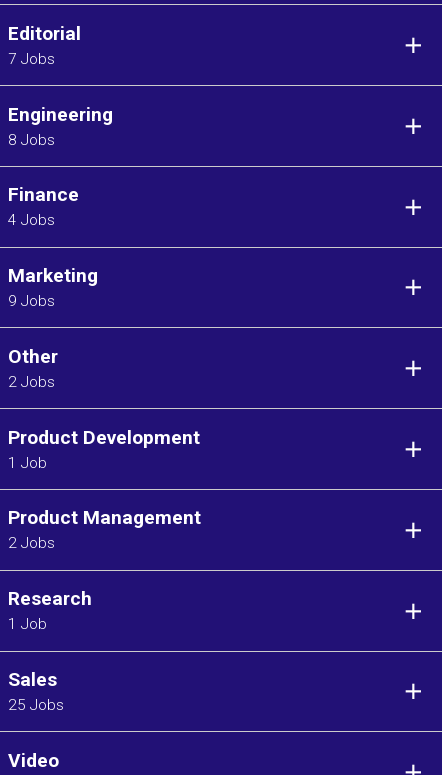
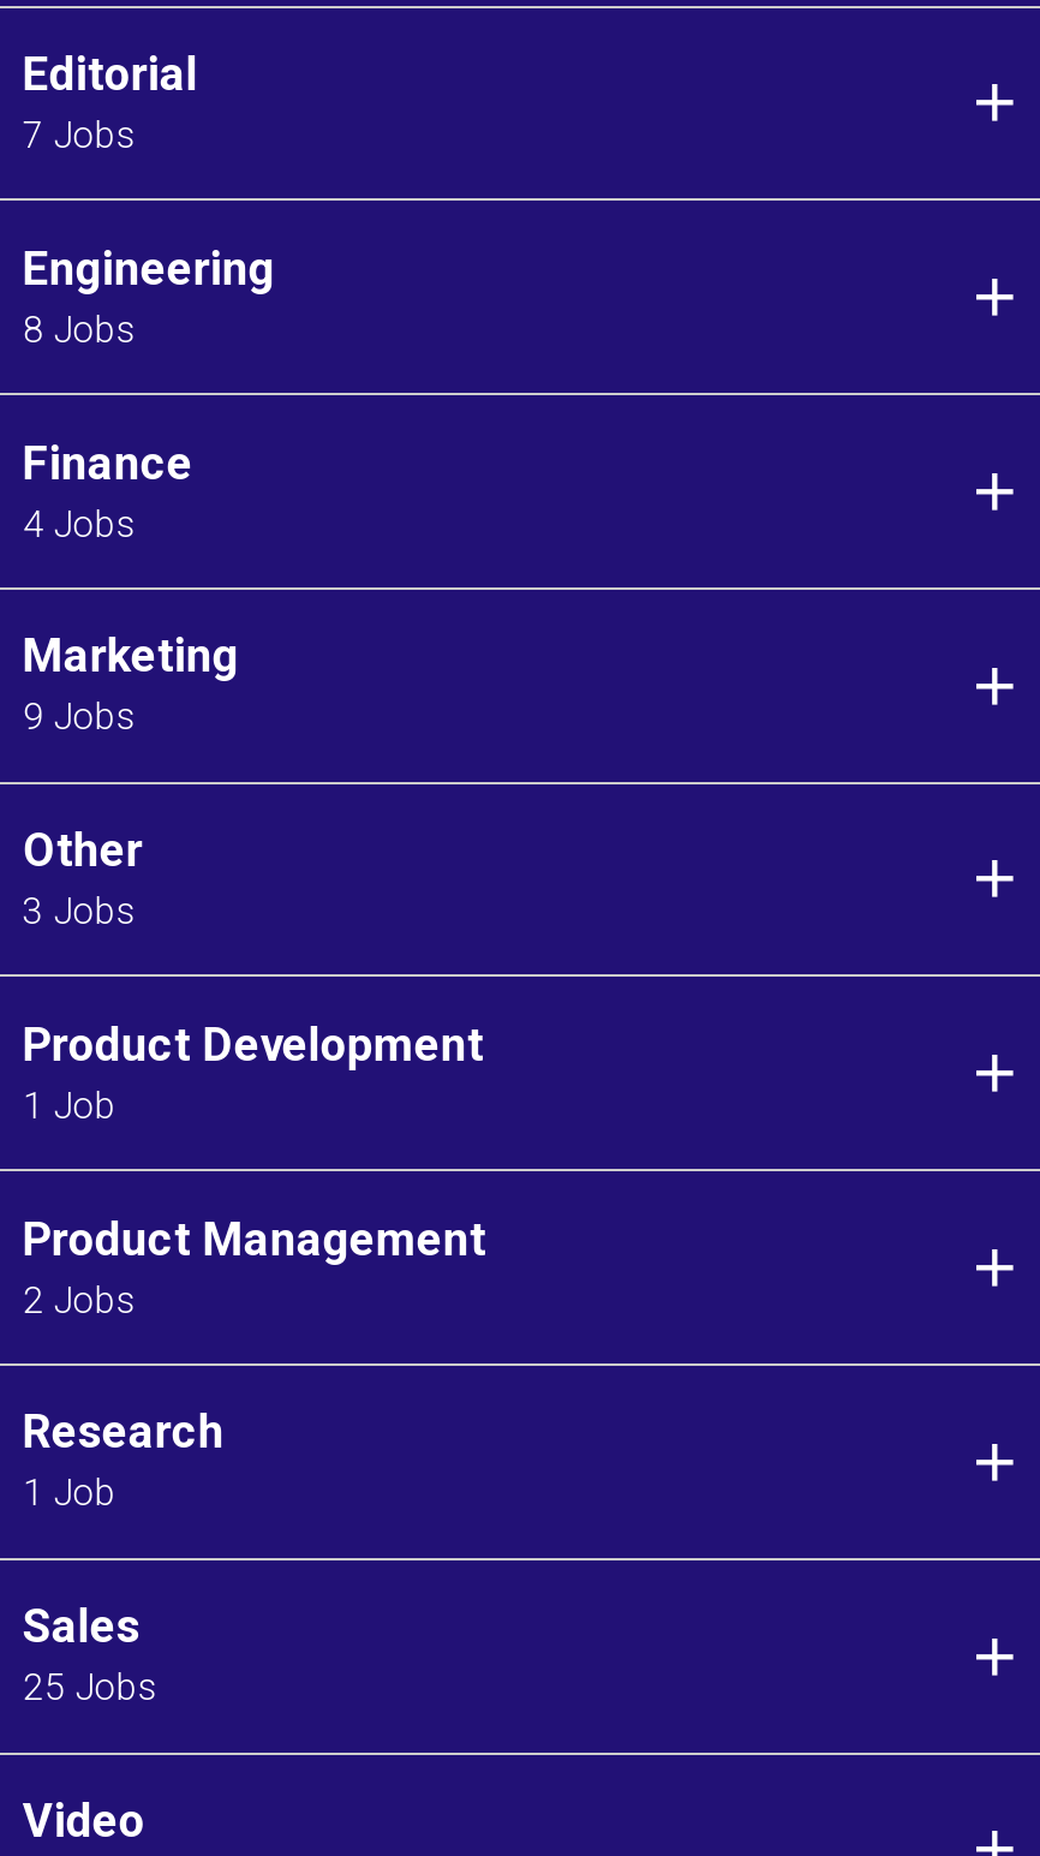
- 2 Jobs
+ 3 Jobs
